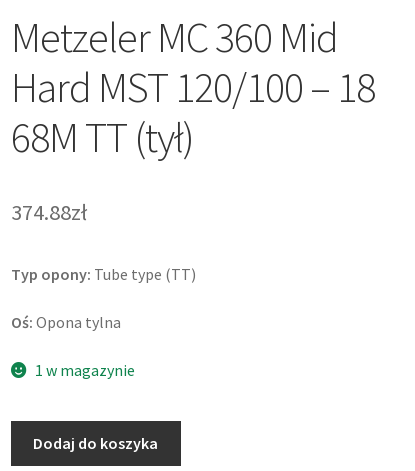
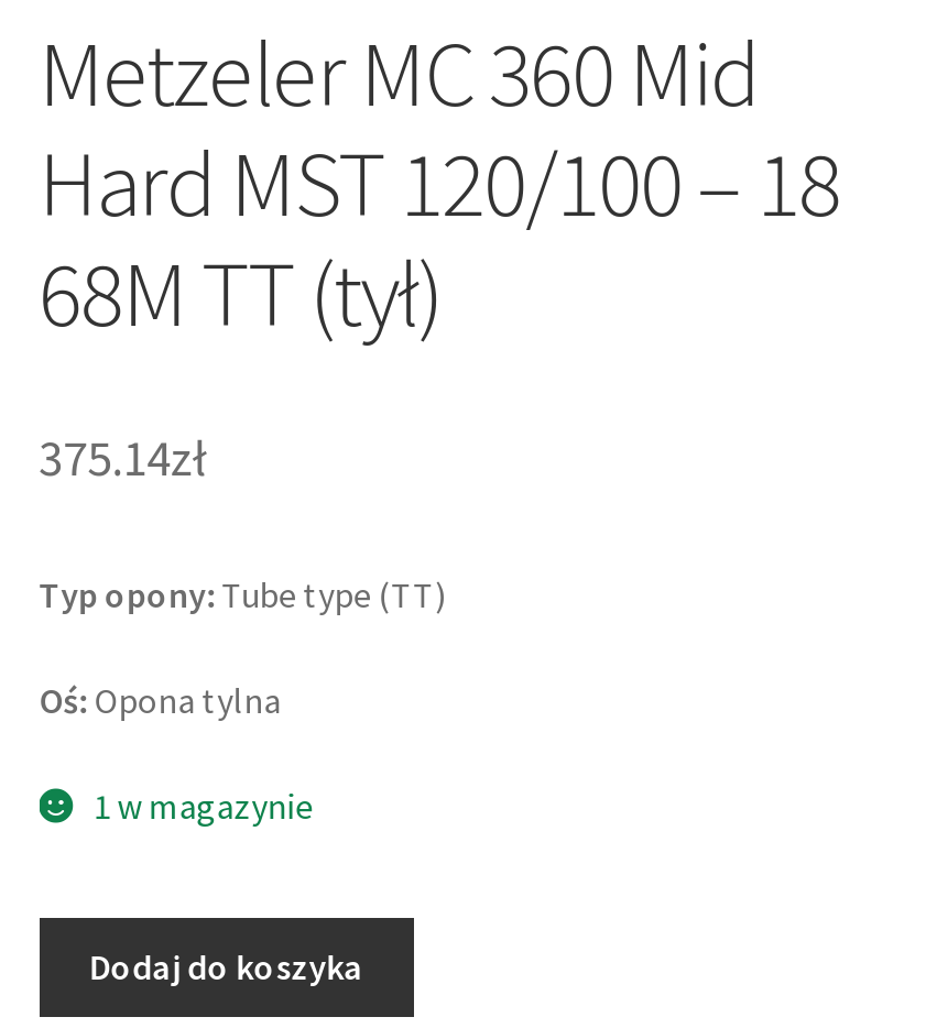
- 374.88zł
+ 375.14zł
